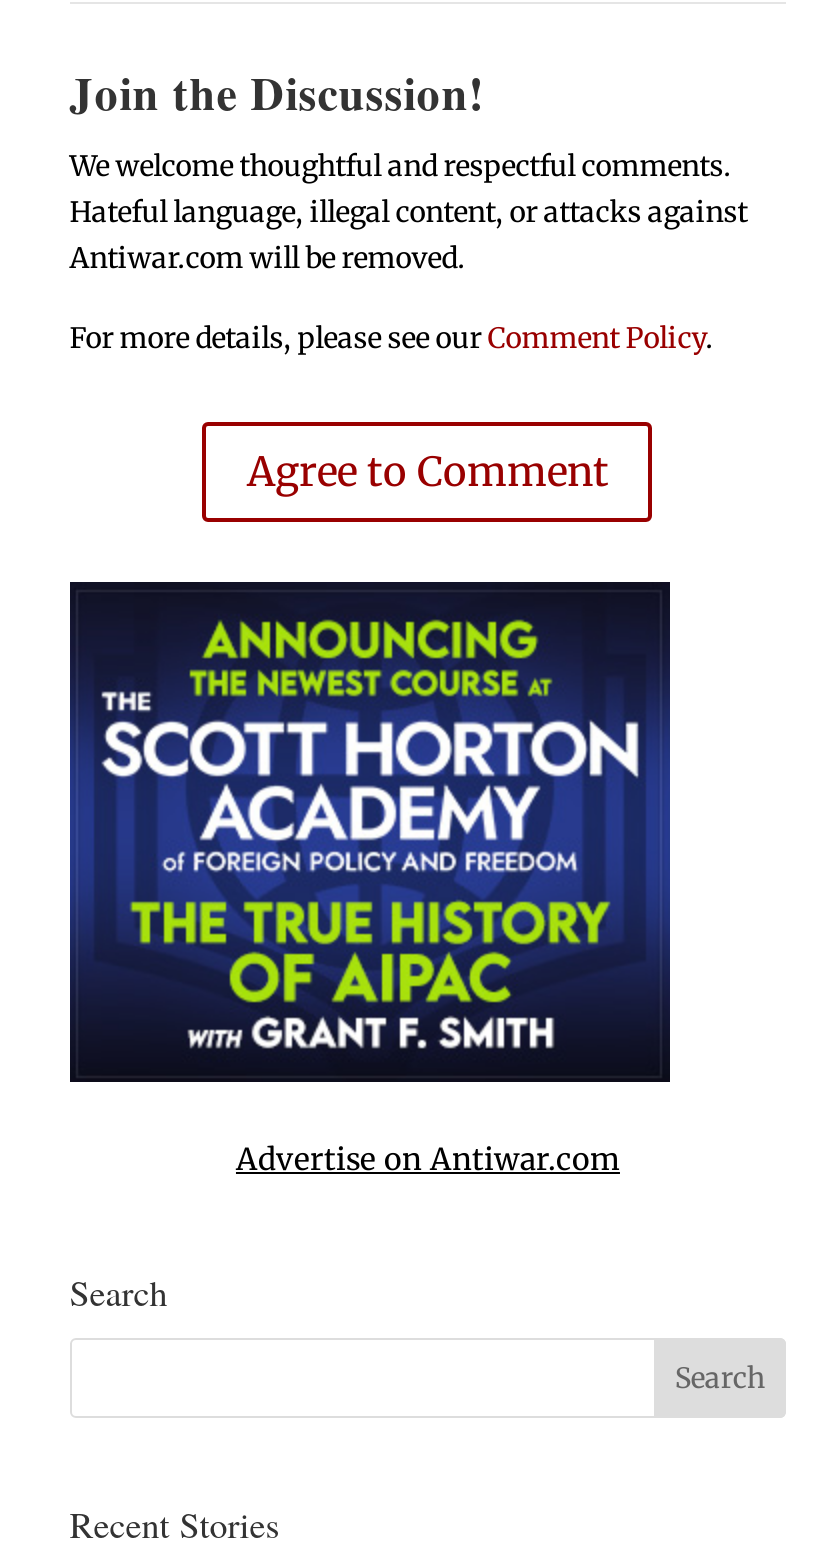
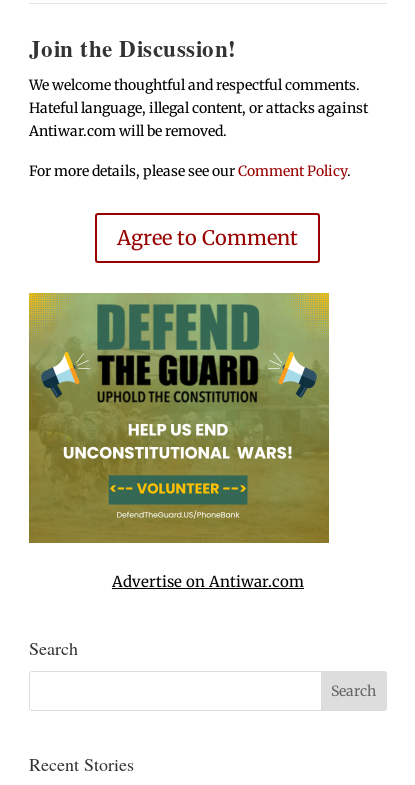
- [image]
+ [image]
